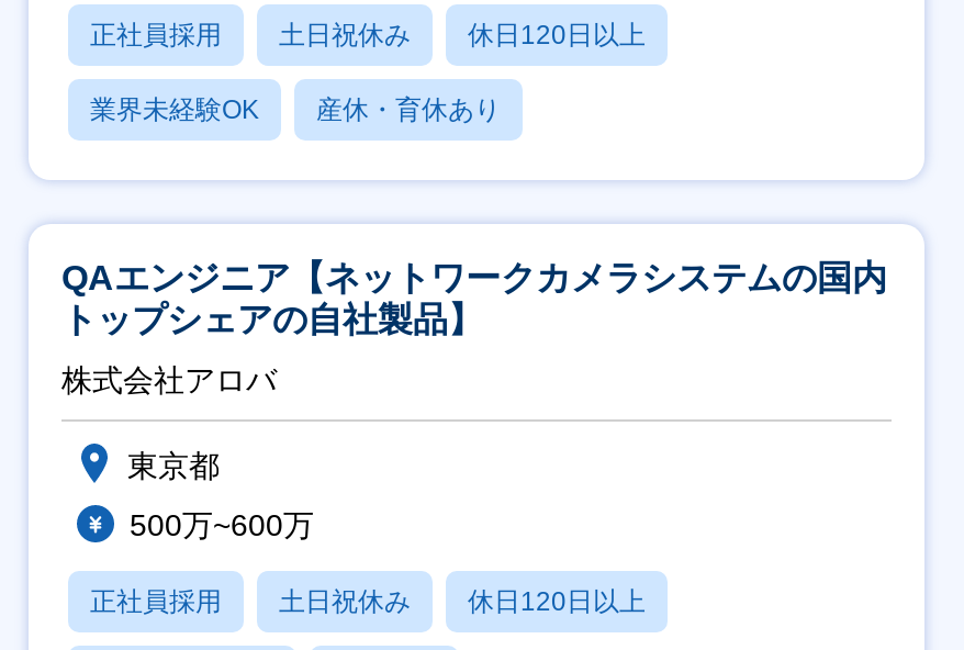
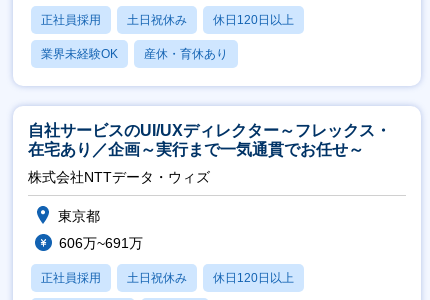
- QAエンジニア【ネットワークカメラシステムの国内
- トップシェアの自社製品】
+ 自社サービスのUI/UXディレクター～フレックス・
+ 在宅あり／企画～実行まで一気通貫でお任せ～

- 株式会社アロバ
+ 株式会社NTTデータ・ウィズ

- 500万~600万
+ 606万~691万
